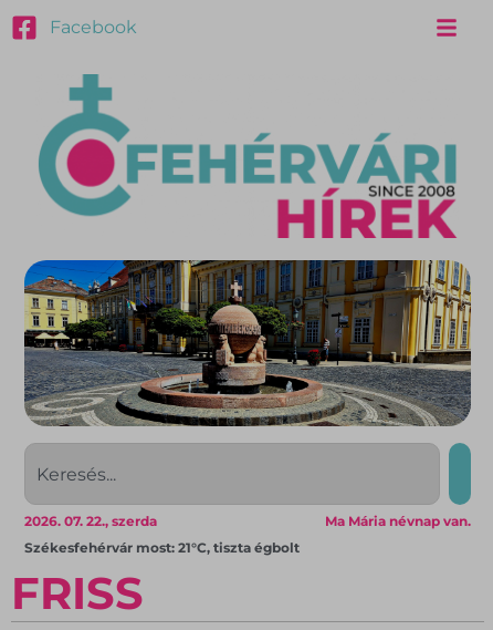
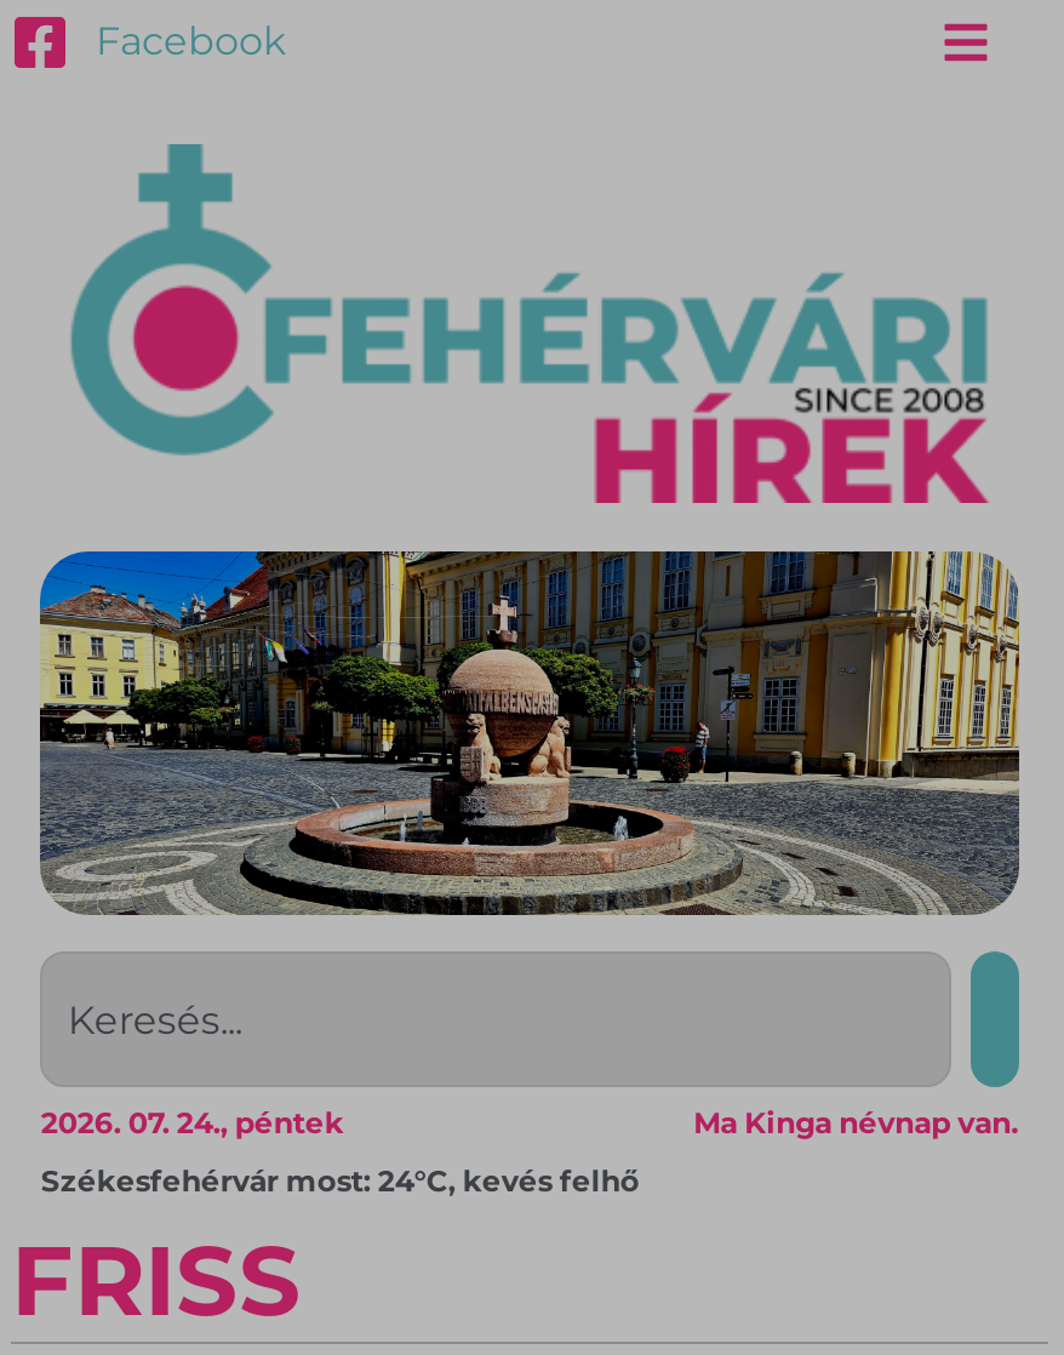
- Ma Mária névnap van.
- 2026. 07. 22., szerda
+ Ma Kinga névnap van.
+ 2026. 07. 24., péntek

- Székesfehérvár most: 21°C, tiszta égbolt
+ Székesfehérvár most: 24°C, kevés felhő
